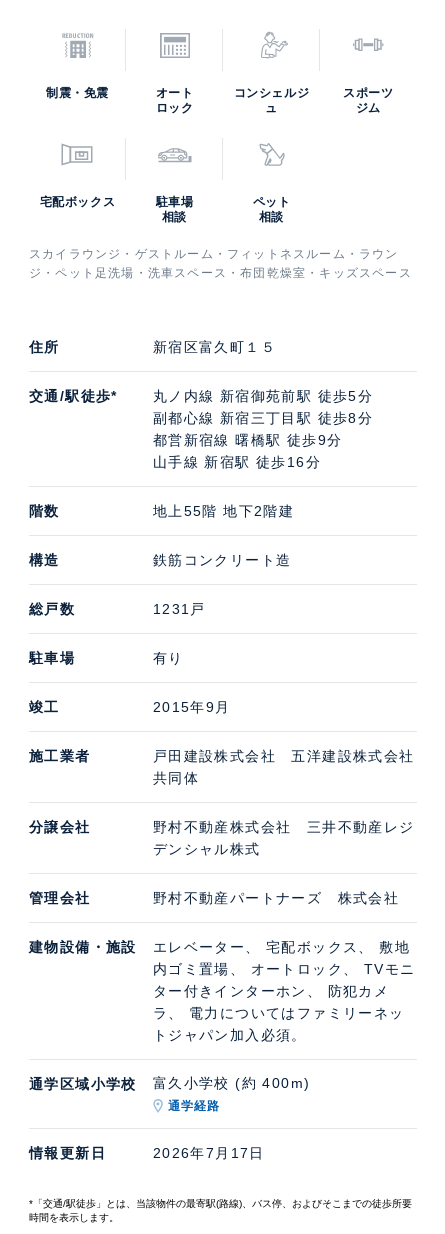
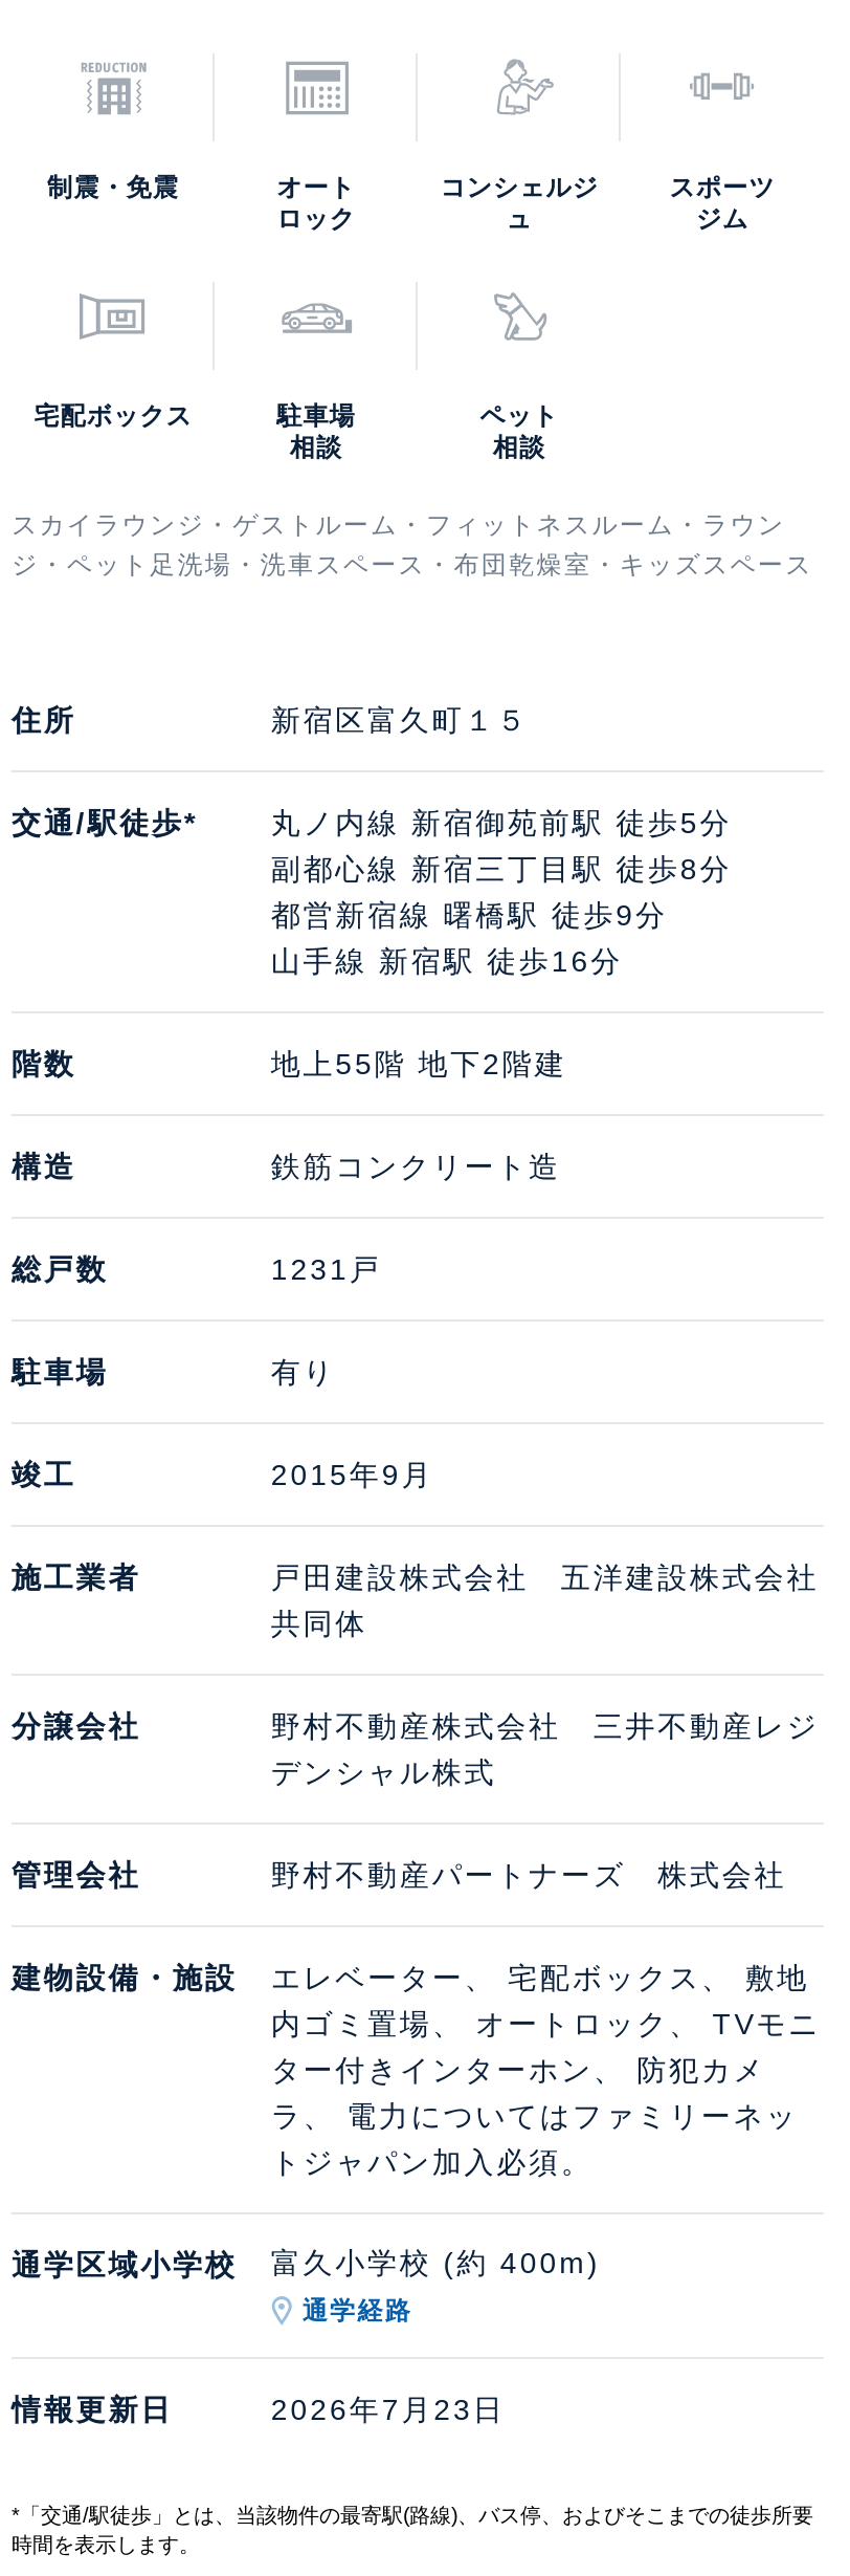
- 2026年7月17日
+ 2026年7月23日
